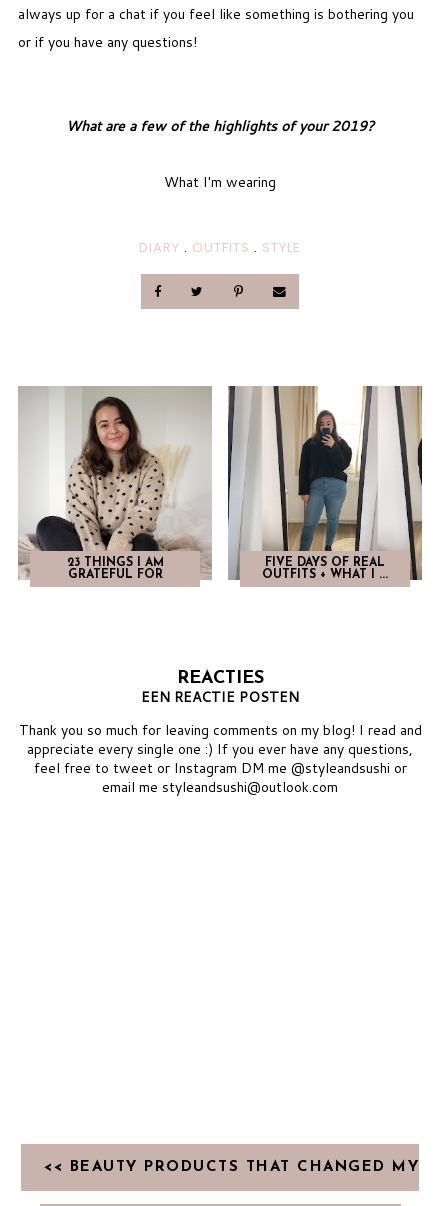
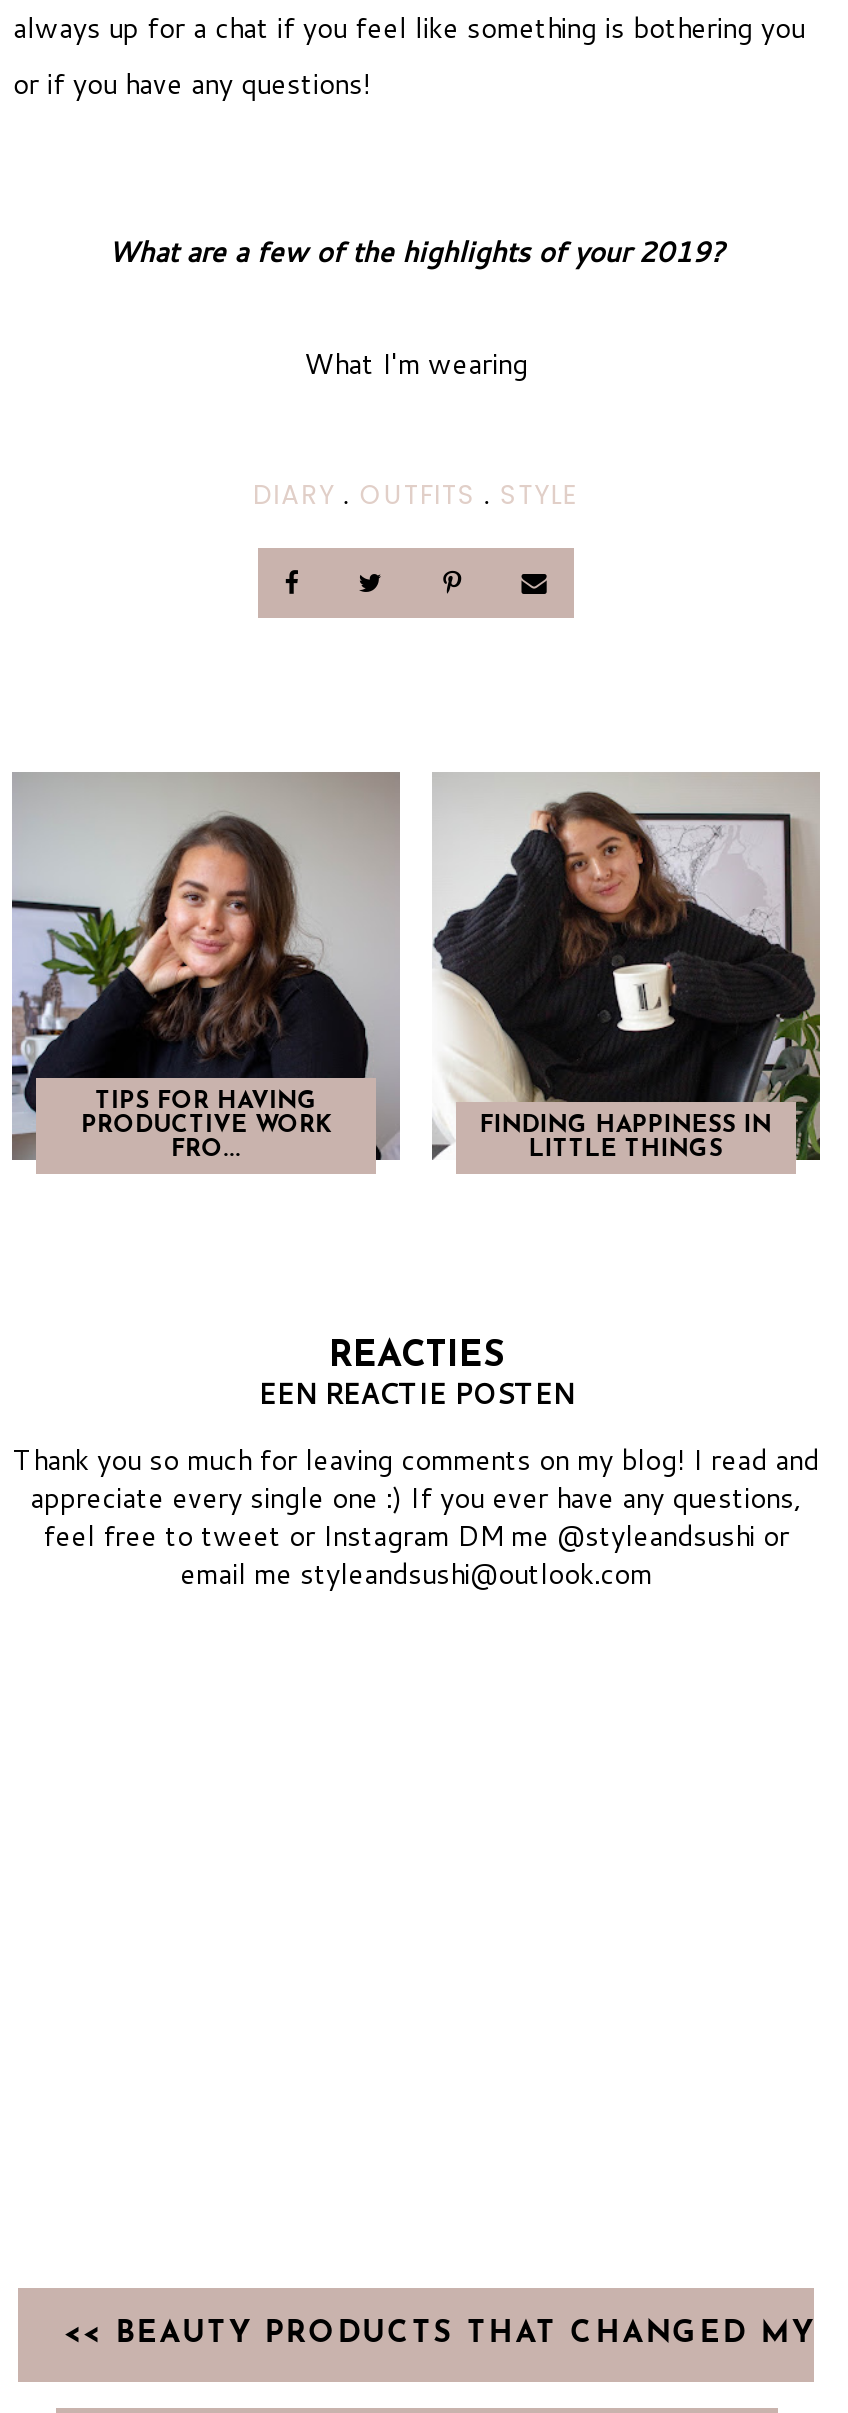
- [image]
- 23 THINGS I AM
- GRATEFUL FOR
+ [image]
+ TIPS FOR HAVING
+ PRODUCTIVE WORK
+ FRO...

- [image]
- FIVE DAYS OF REAL
- OUTFITS + WHAT I ...
+ [image]
+ FINDING HAPPINESS IN
+ LITTLE THINGS
